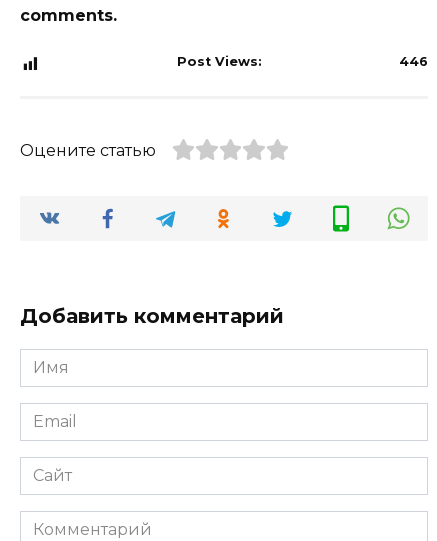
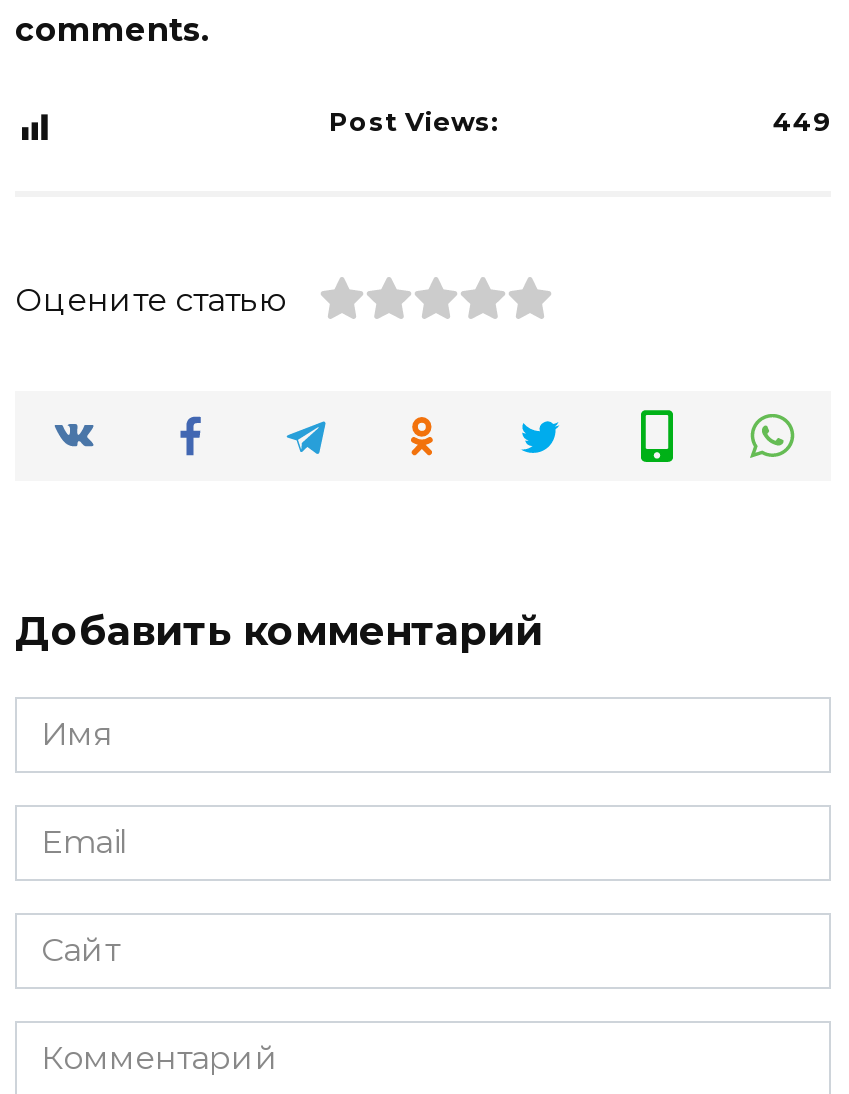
- 446
+ 449
